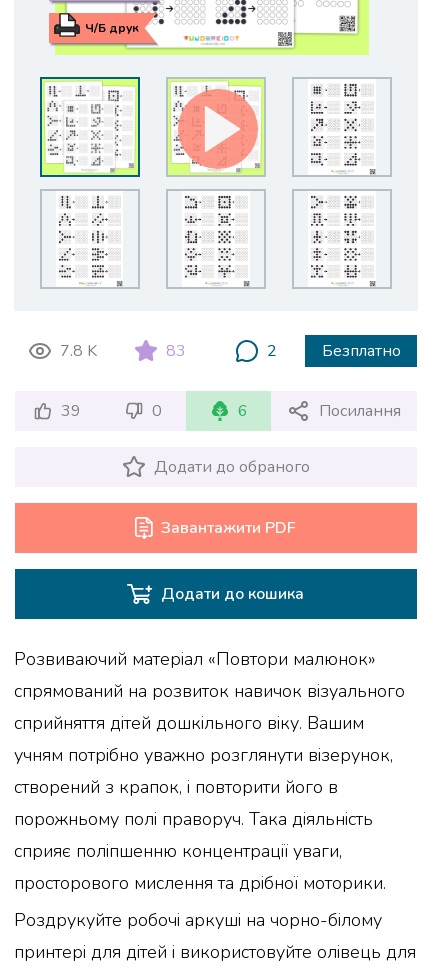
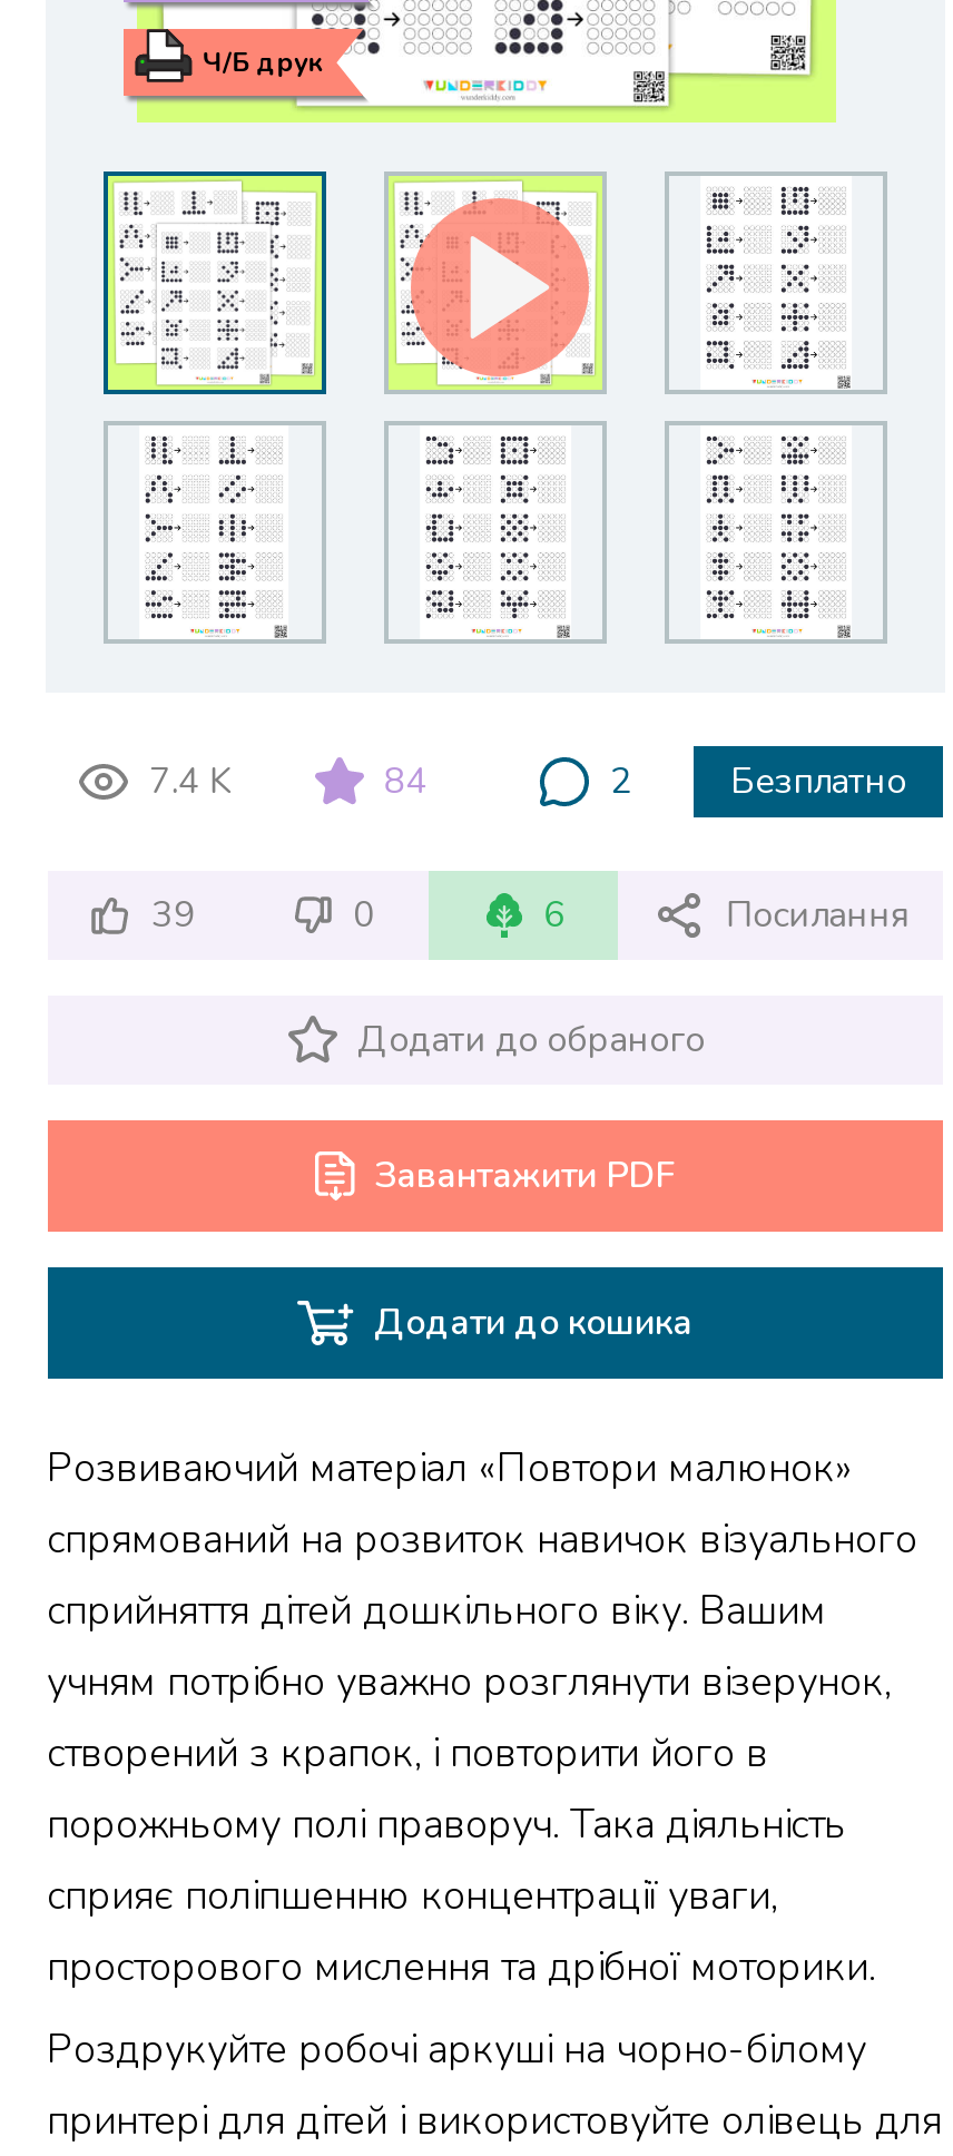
- 7.8 K
+ 7.4 K

- 83
+ 84
